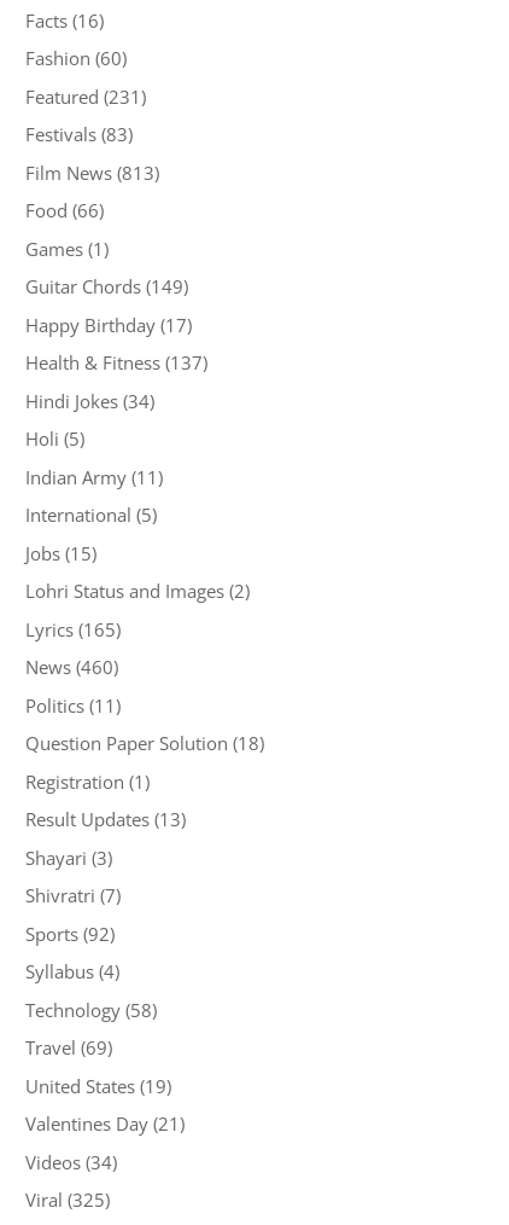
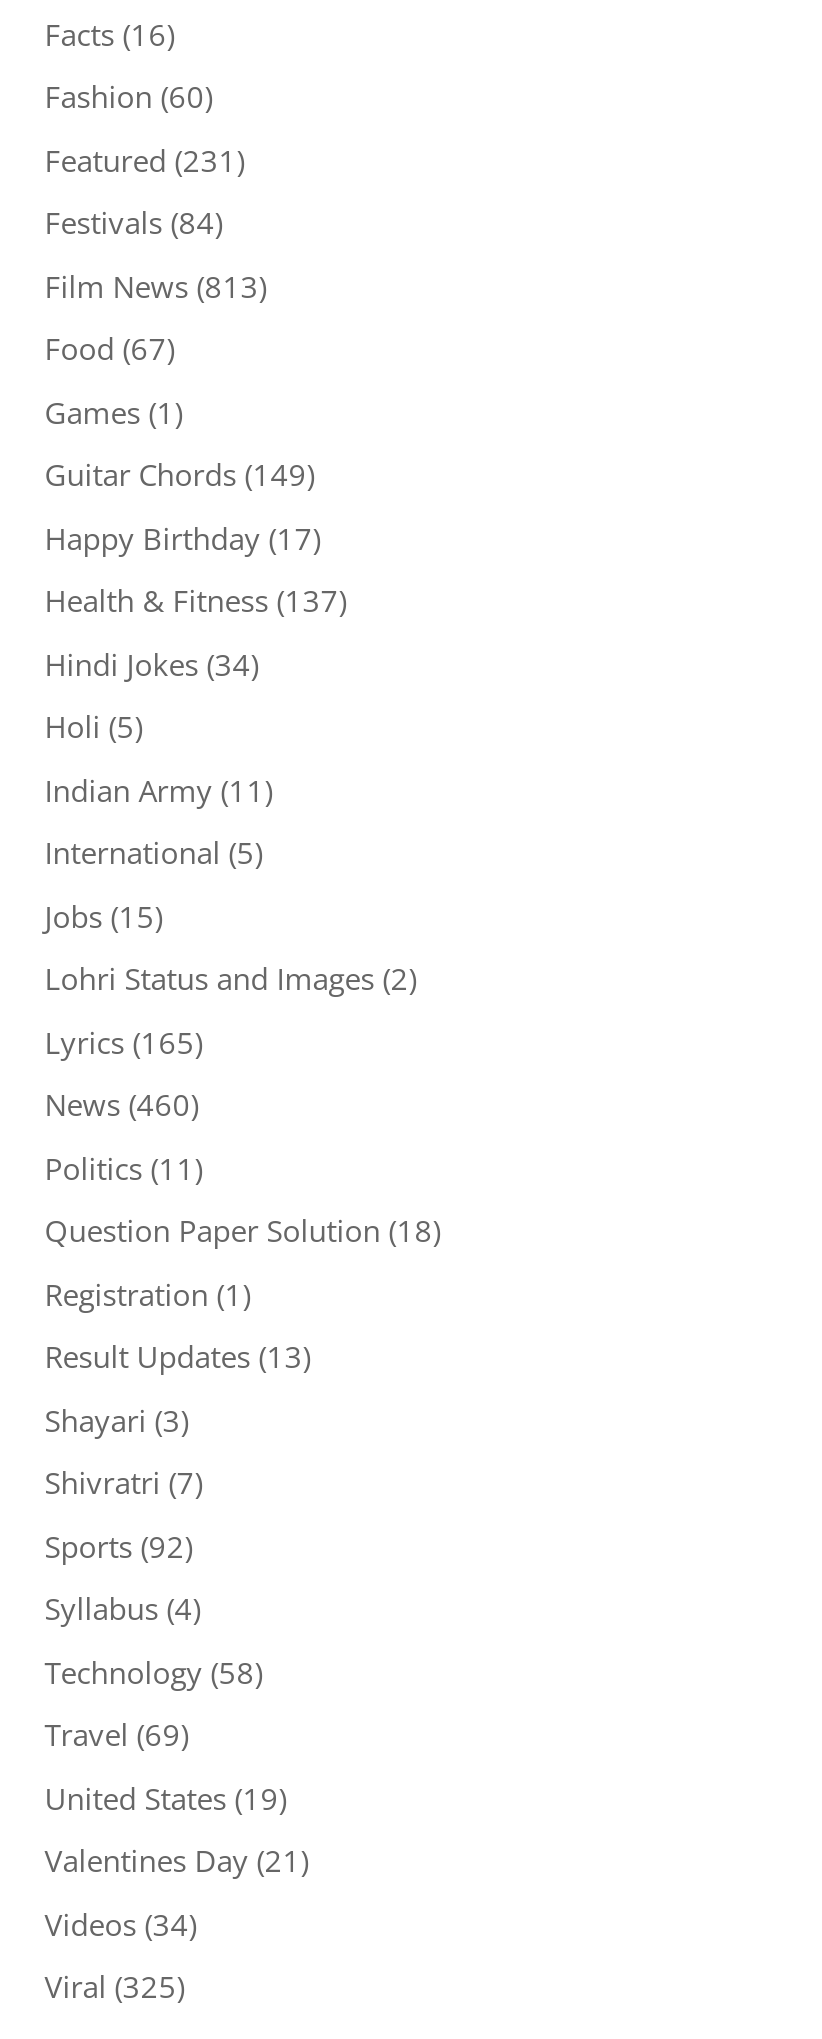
- Festivals (83)
+ Festivals (84)

- Food (66)
+ Food (67)
